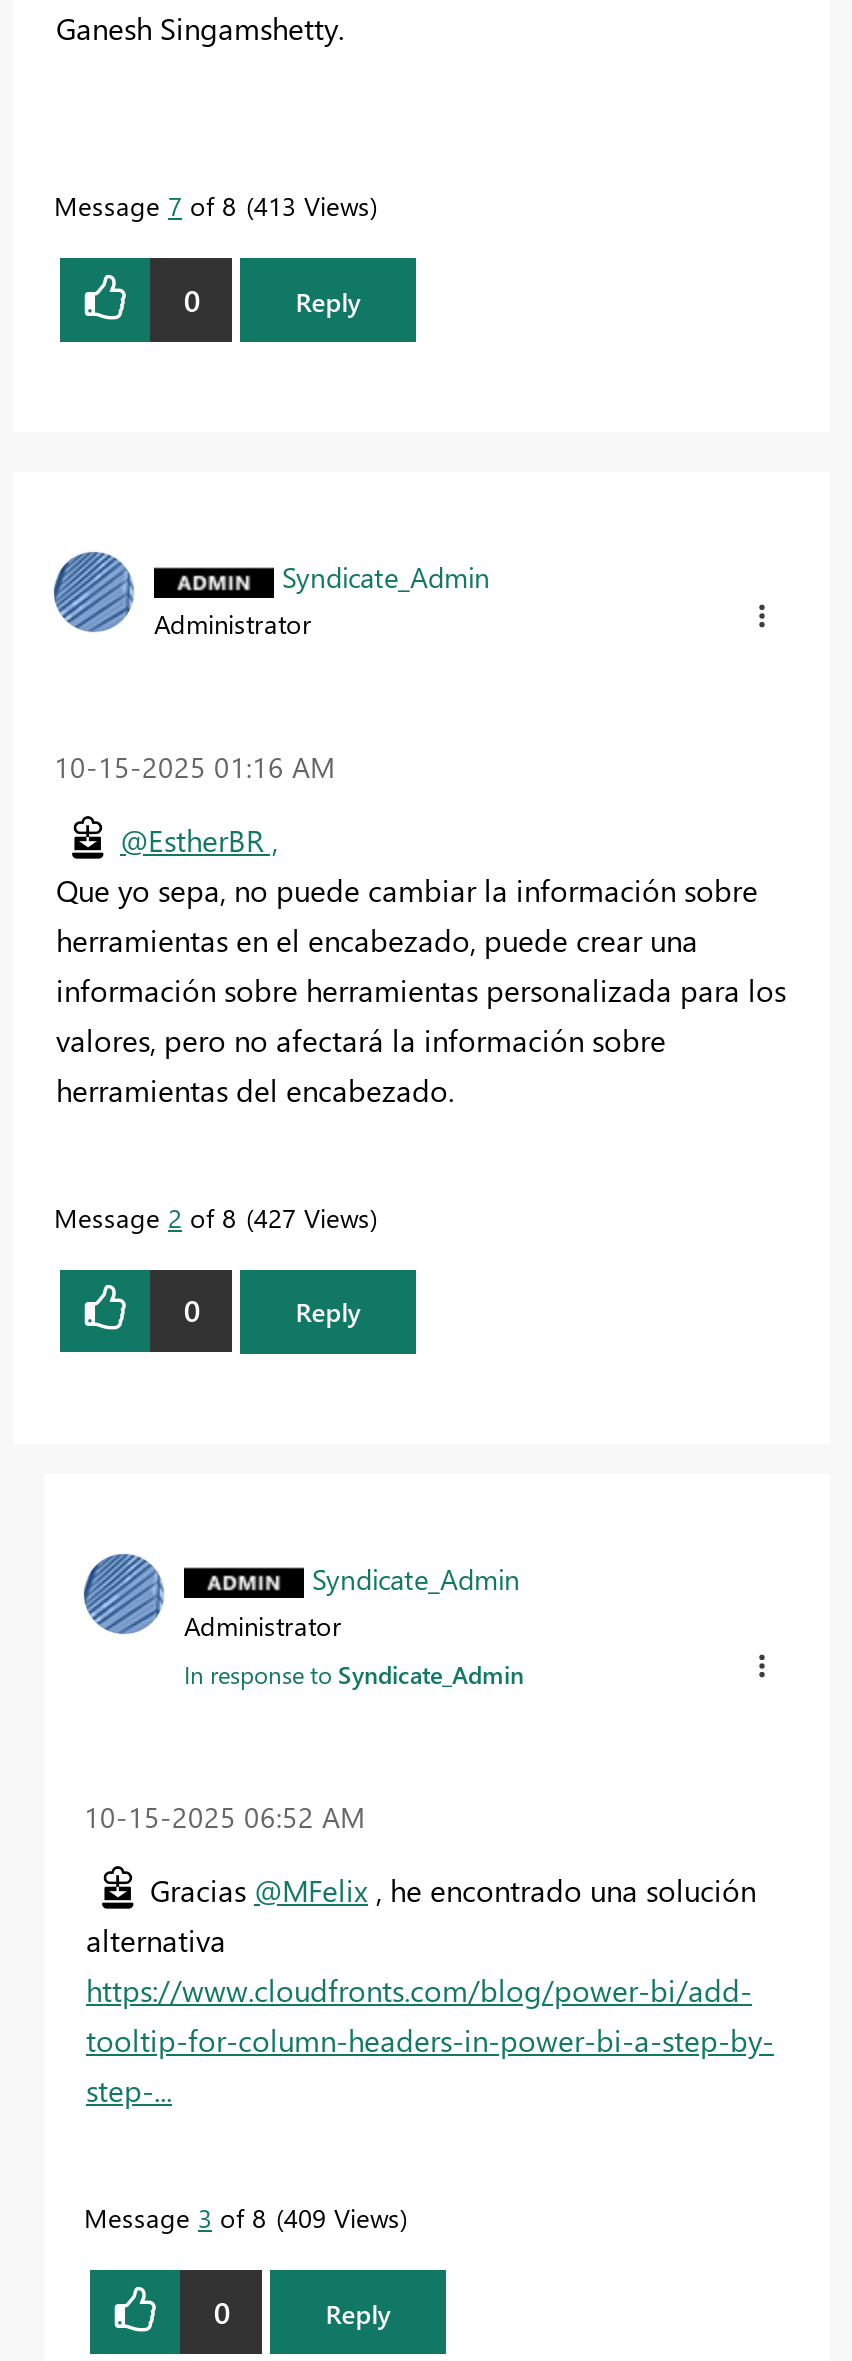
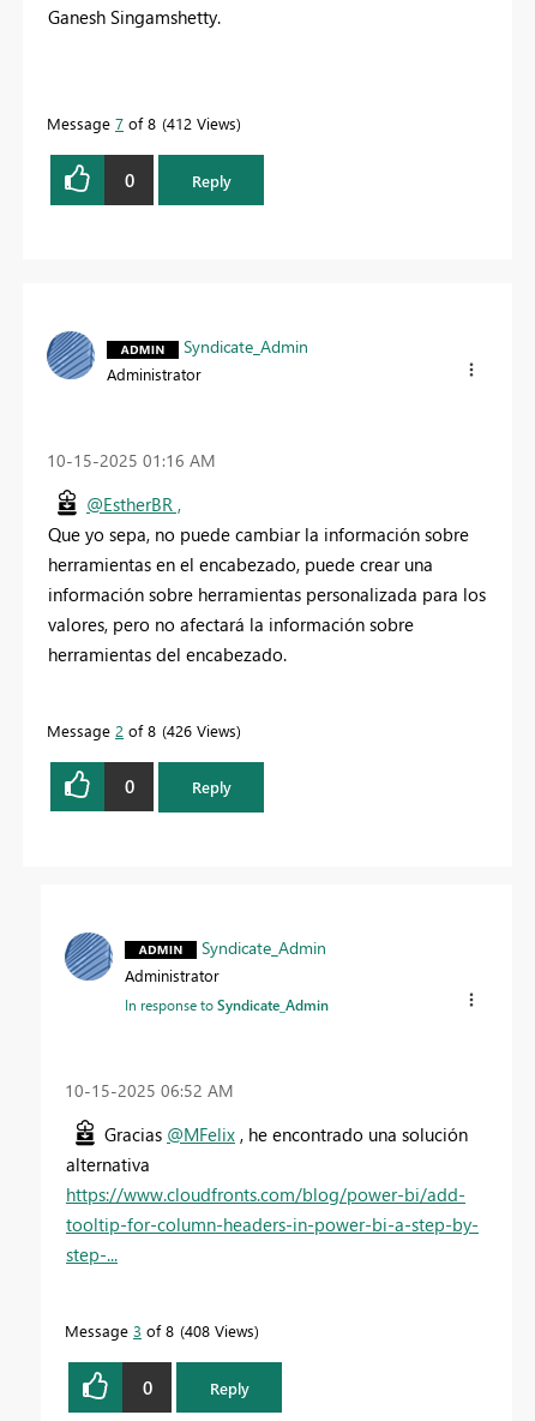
- Message 7 of 8 413 Views
+ Message 7 of 8 412 Views

- Message 2 of 8 427 Views
+ Message 2 of 8 426 Views

- Message 3 of 8 409 Views
+ Message 3 of 8 408 Views
